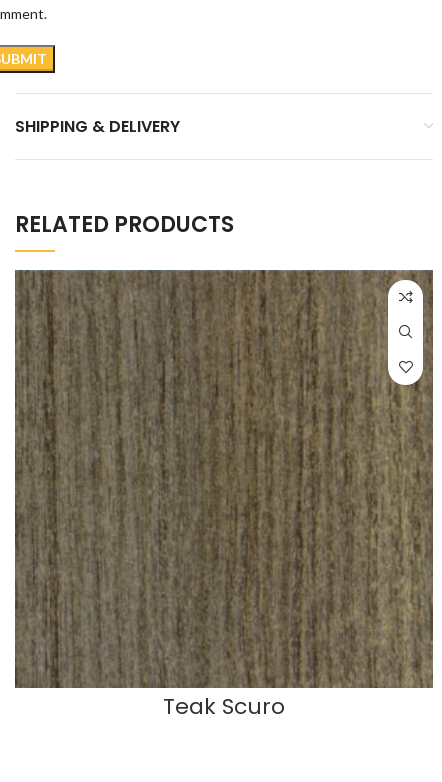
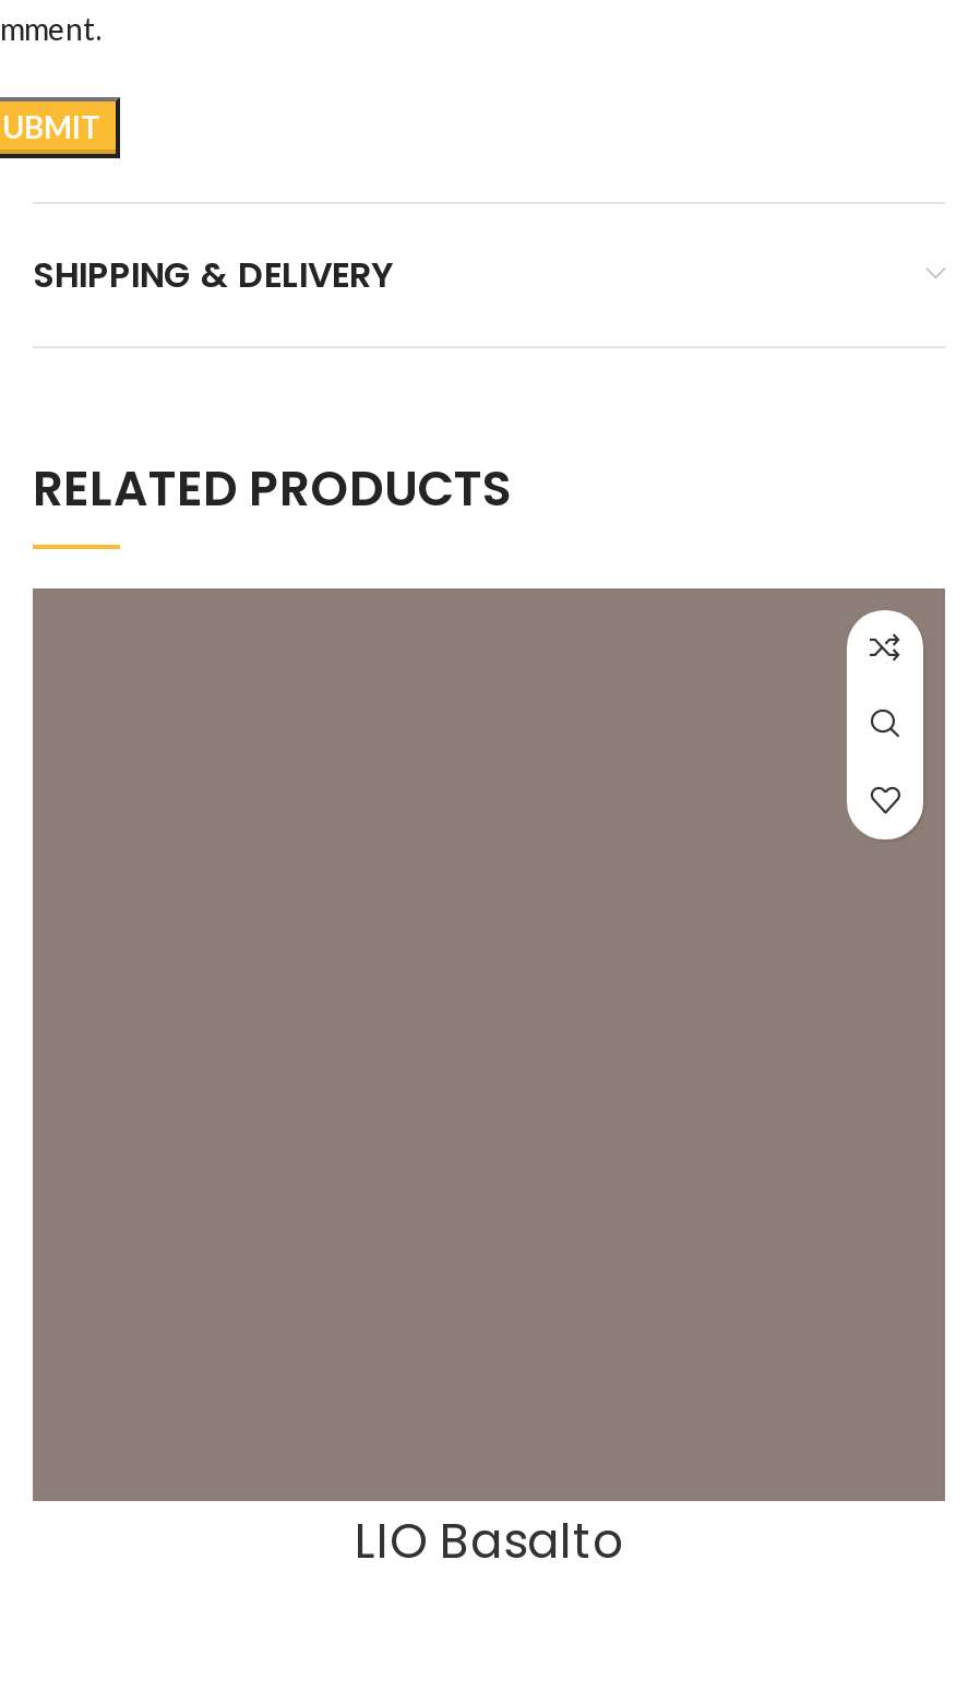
- [image]

- Teak Scuro
+ LIO Basalto
